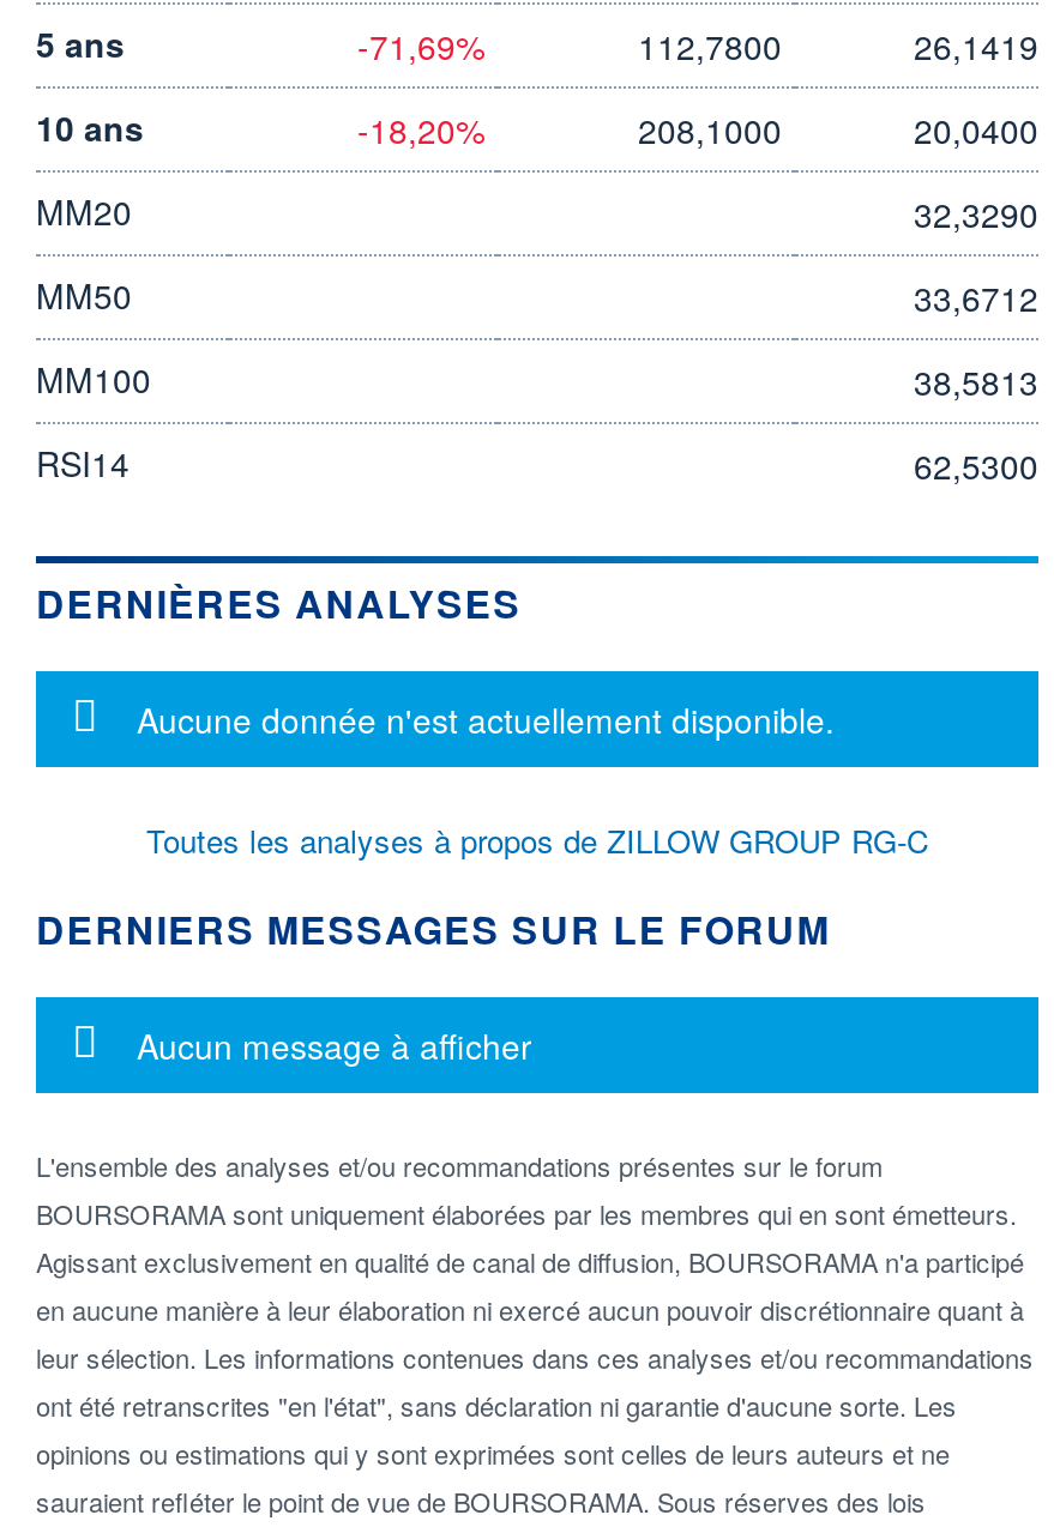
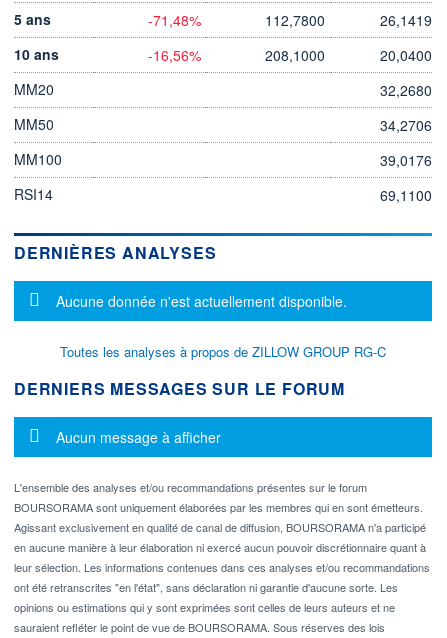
- -71,69%
+ -71,48%

- -18,20%
+ -16,56%

- 32,3290
+ 32,2680

- 33,6712
+ 34,2706

- 38,5813
+ 39,0176

- 62,5300
+ 69,1100
